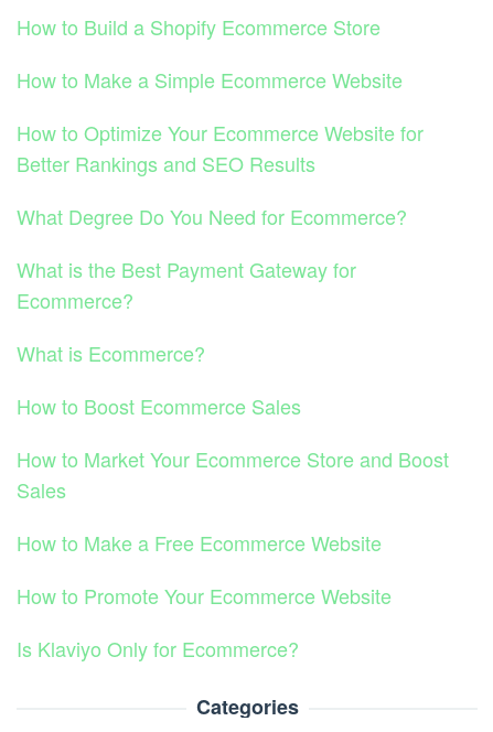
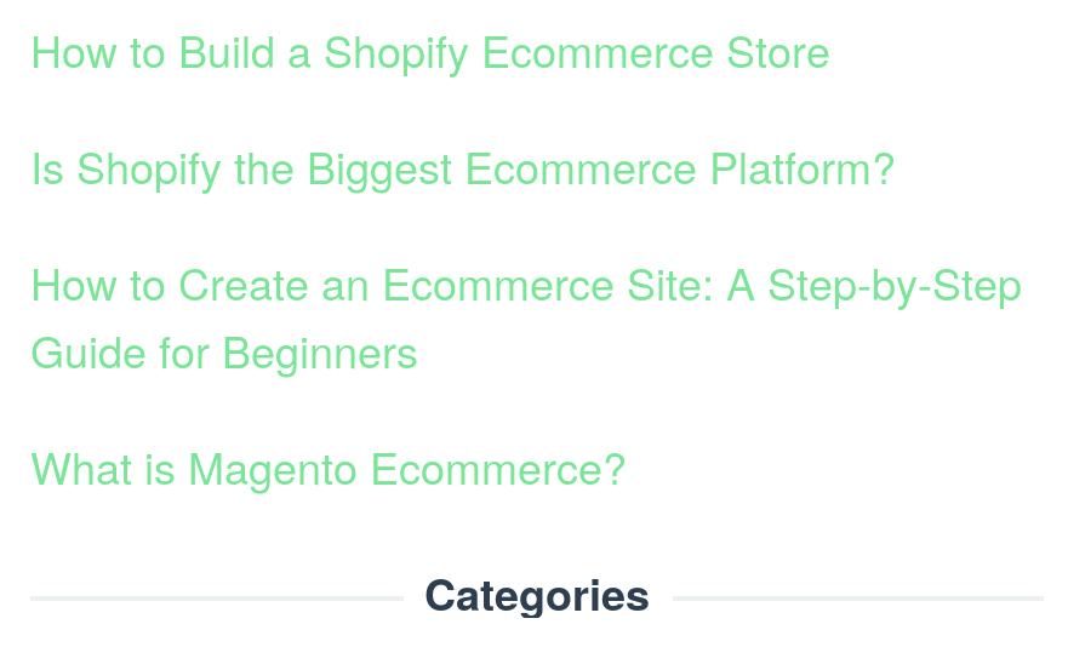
- How to Make a Simple Ecommerce Website
- How to Optimize Your Ecommerce Website for
- Better Rankings and SEO Results
- What Degree Do You Need for Ecommerce?
- What is the Best Payment Gateway for
- Ecommerce?
- What is Ecommerce?
- How to Boost Ecommerce Sales
- How to Market Your Ecommerce Store and Boost
- Sales
- How to Make a Free Ecommerce Website
- How to Promote Your Ecommerce Website
- Is Klaviyo Only for Ecommerce?
+ Is Shopify the Biggest Ecommerce Platform?
+ How to Create an Ecommerce Site: A Step-by-Step
+ Guide for Beginners
+ What is Magento Ecommerce?
